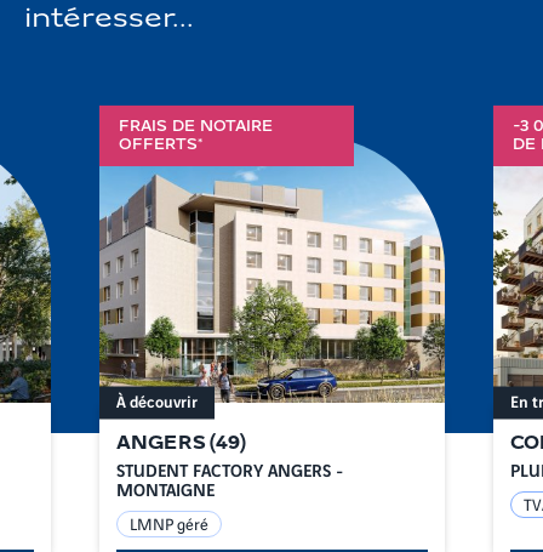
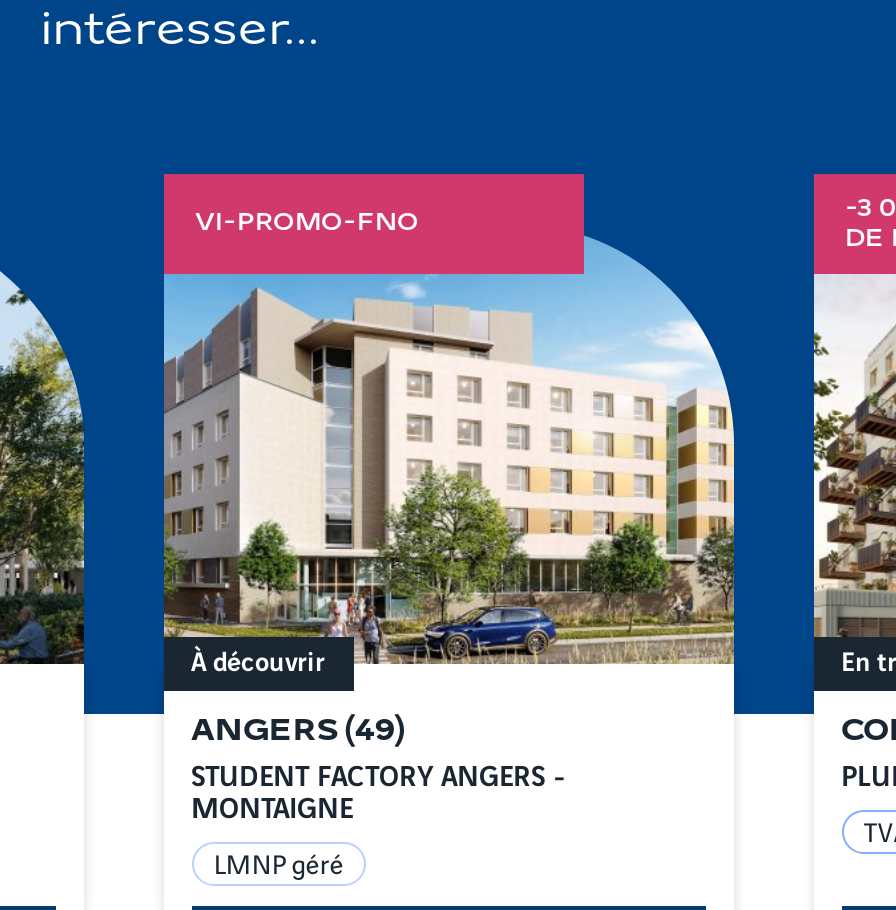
- FRAIS DE NOTAIRE
- OFFERTS*
+ VI-PROMO-FNO
